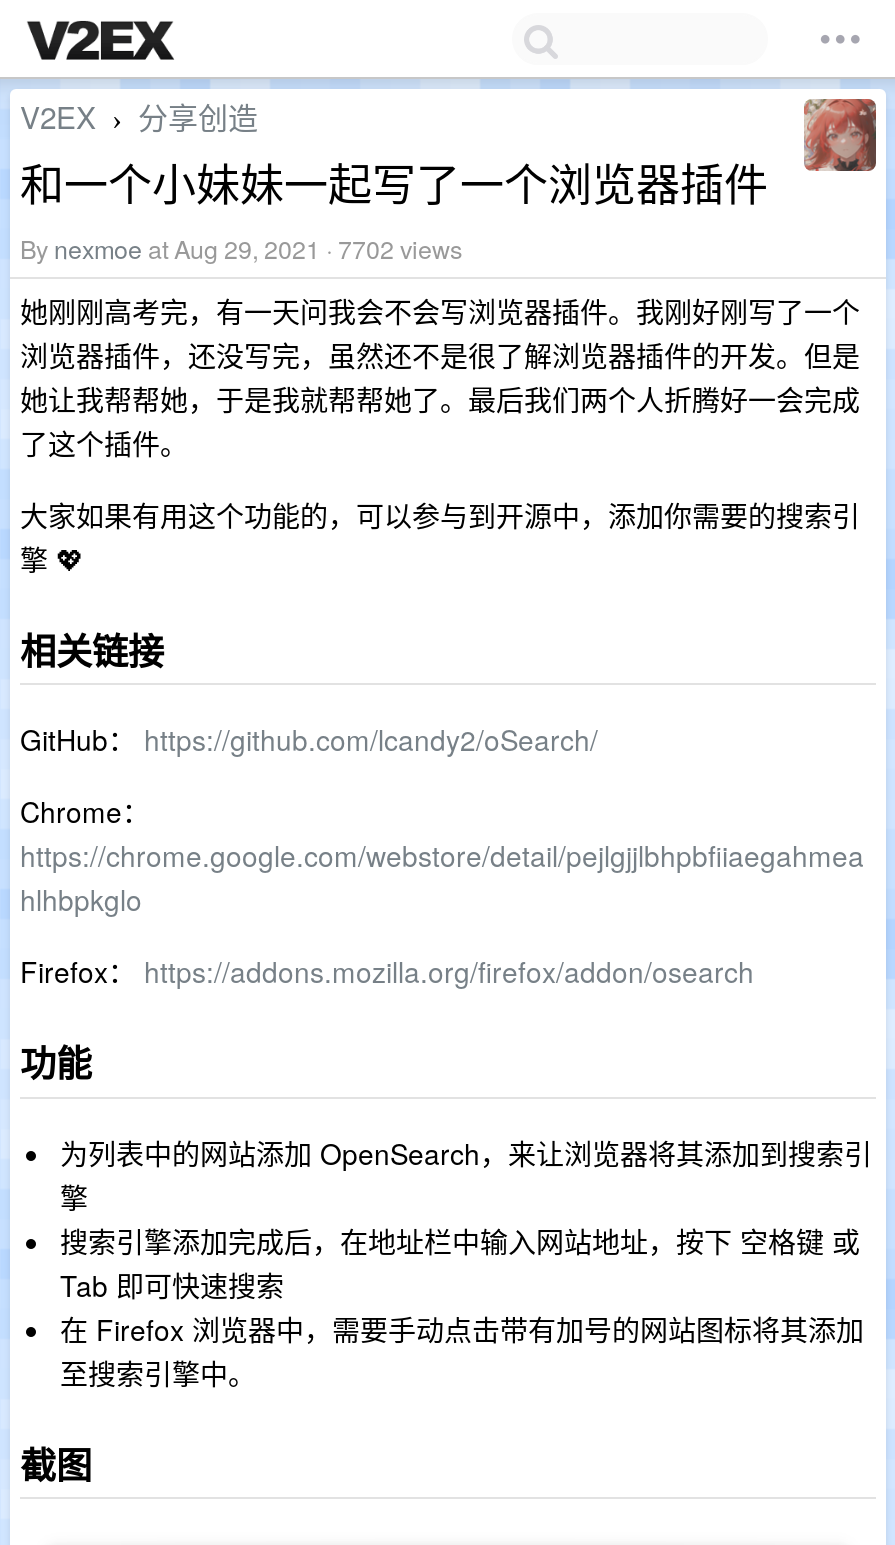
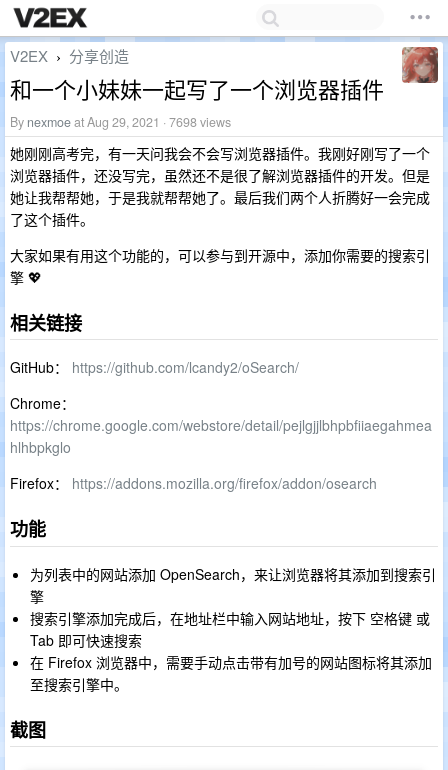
- By nexmoe at Aug 29, 2021 · 7702 views
+ By nexmoe at Aug 29, 2021 · 7698 views
